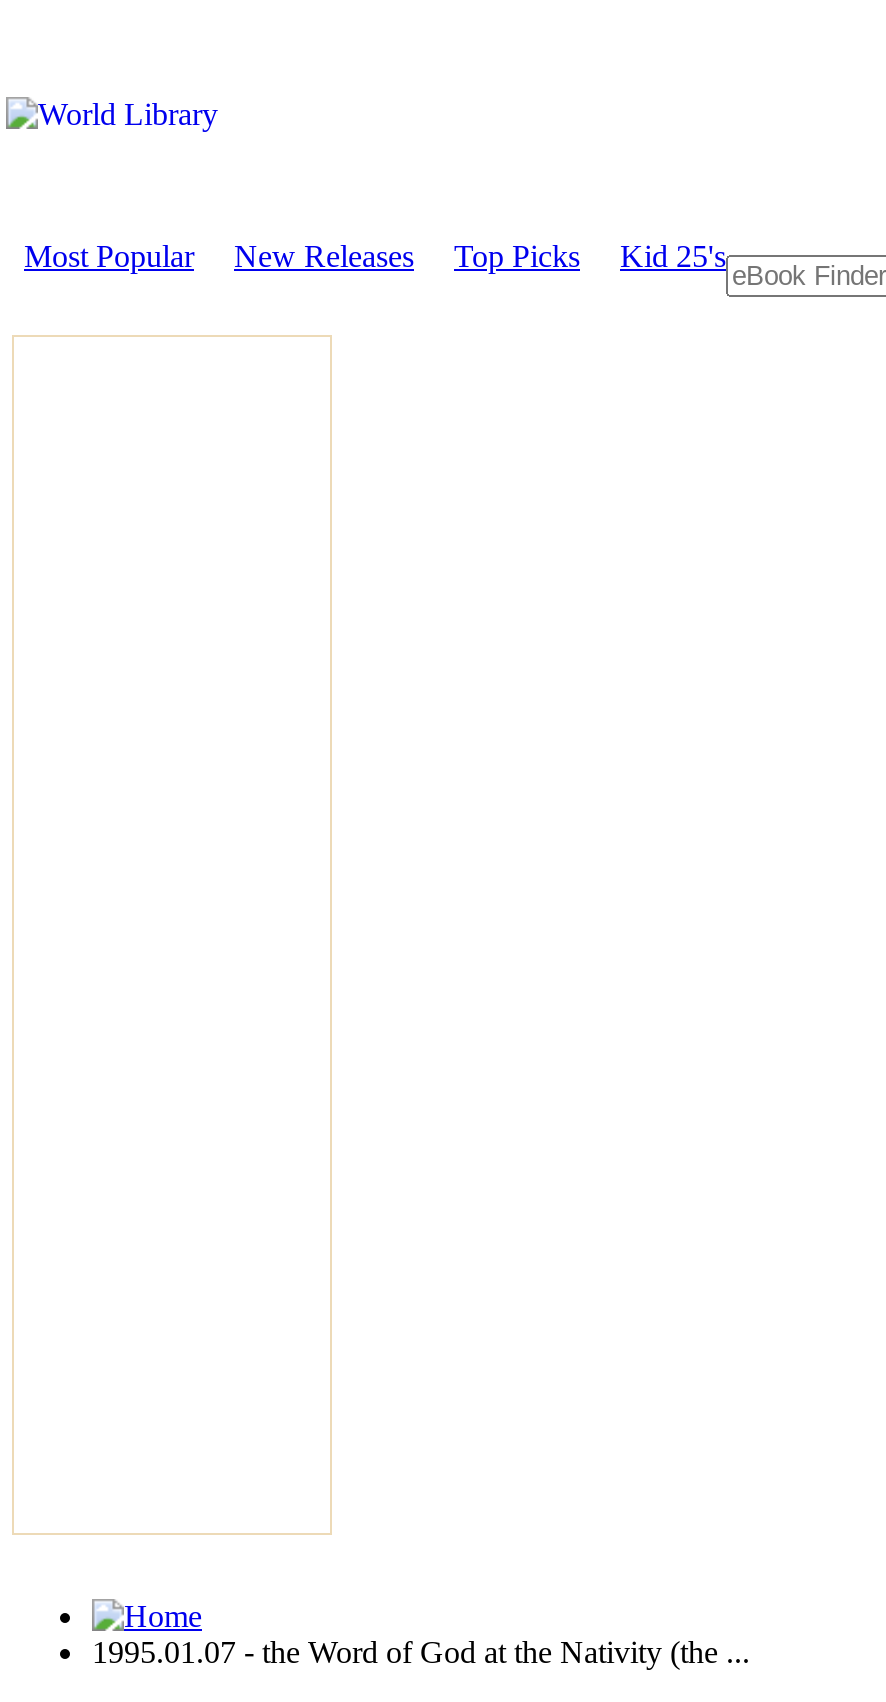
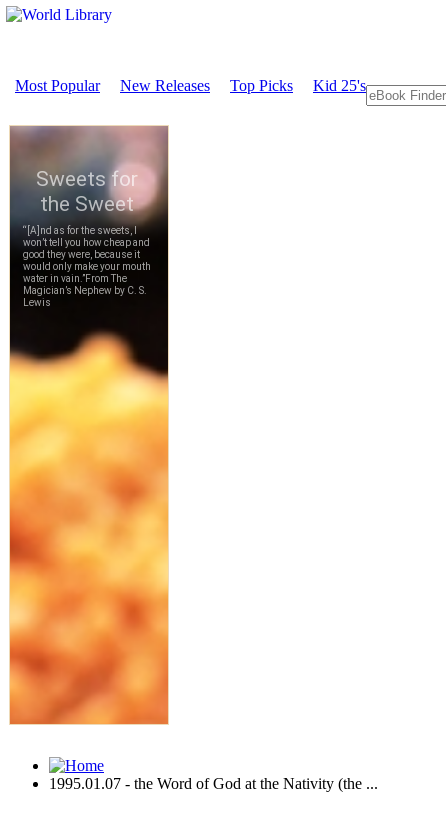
+ [image]
